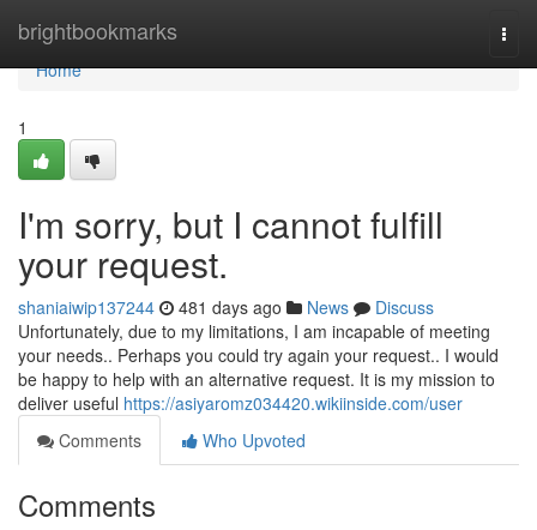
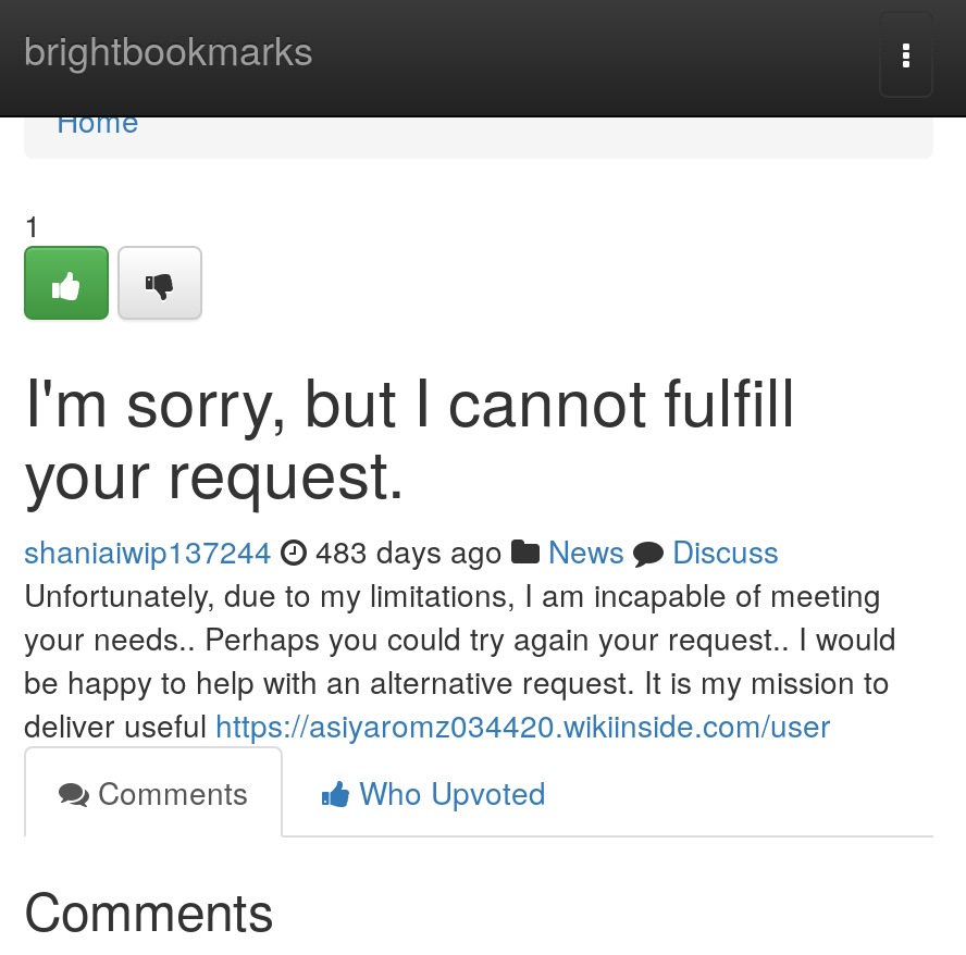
- shaniaiwip137244 481 days ago News Discuss
+ shaniaiwip137244 483 days ago News Discuss
